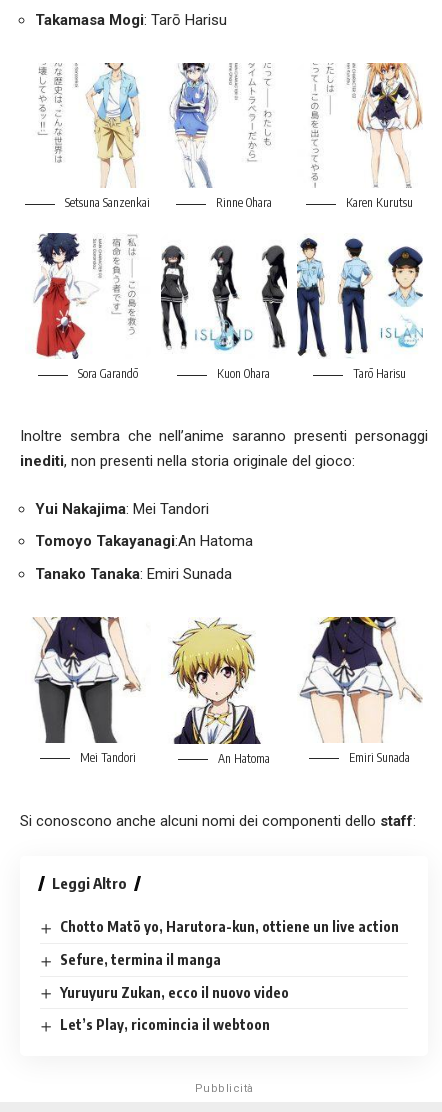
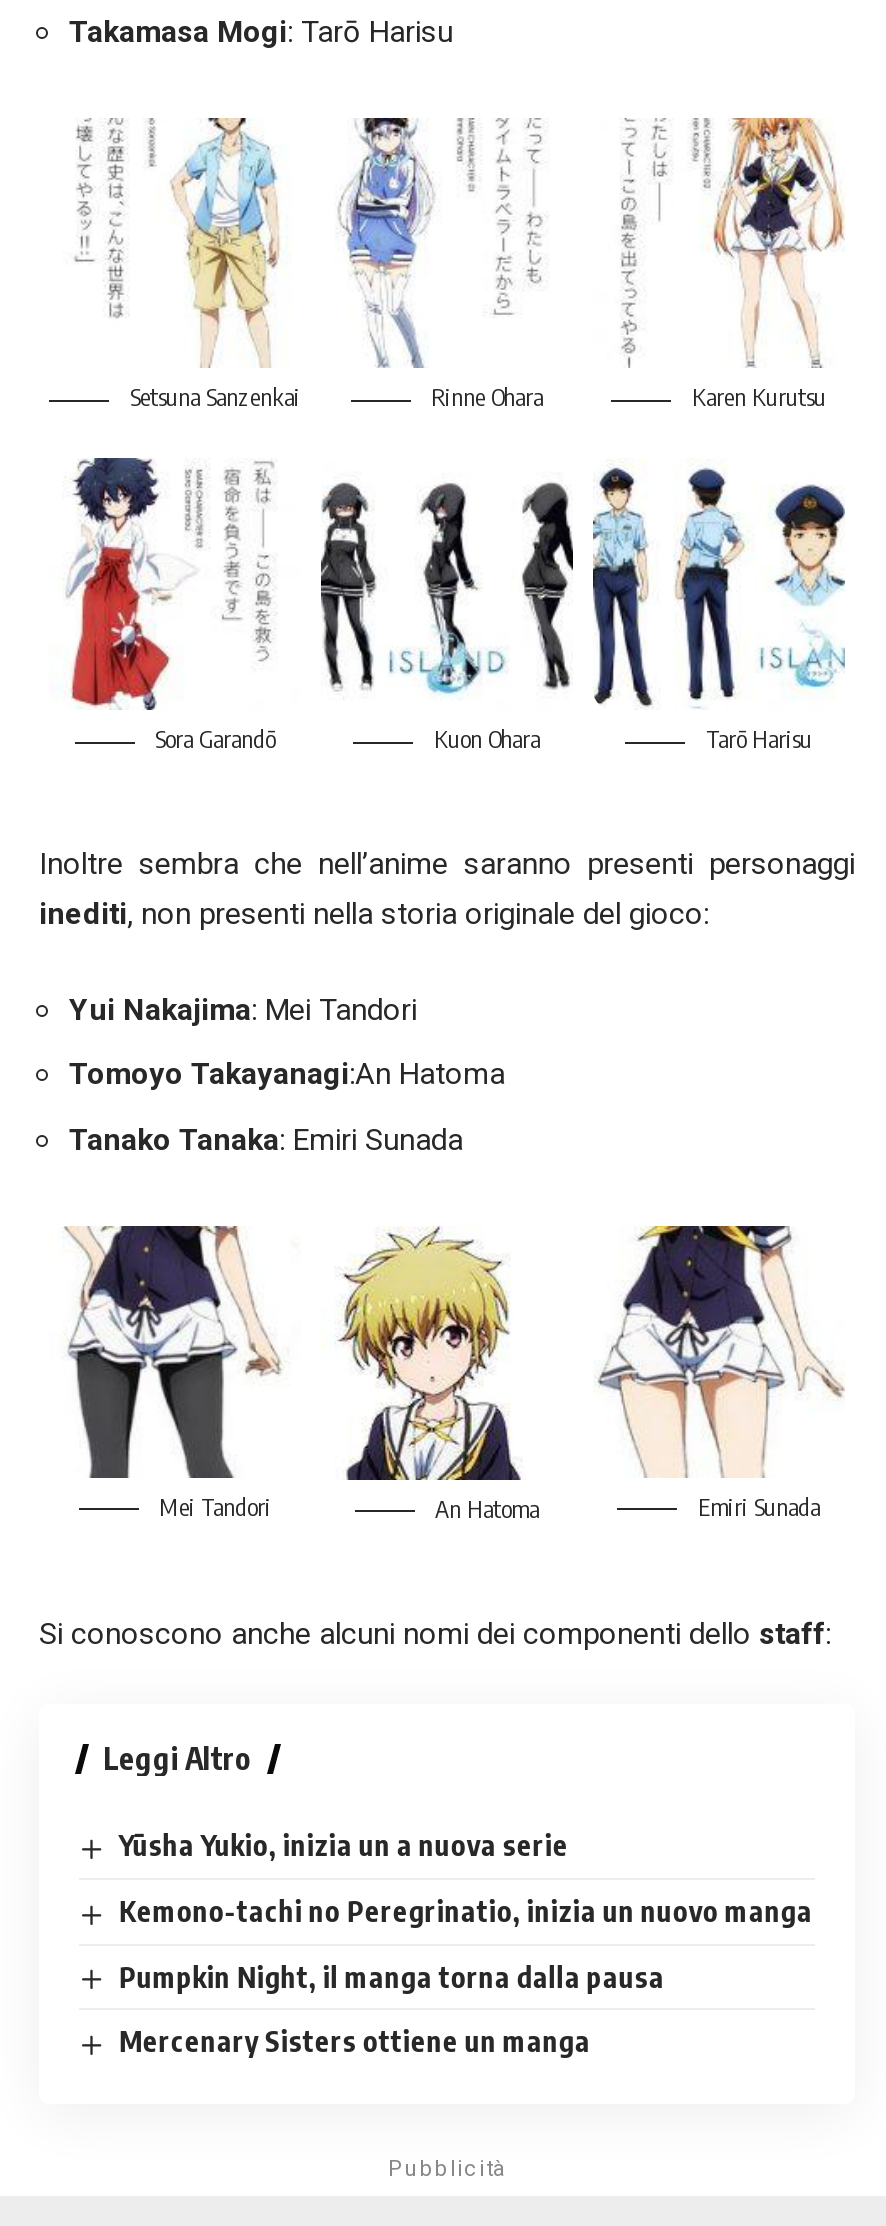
- Chotto Matō yo, Harutora-kun, ottiene un live action
+ Yūsha Yukio, inizia un a nuova serie

- Sefure, termina il manga
+ Kemono-tachi no Peregrinatio, inizia un nuovo manga

- Yuruyuru Zukan, ecco il nuovo video
+ Pumpkin Night, il manga torna dalla pausa

- Let’s Play, ricomincia il webtoon
+ Mercenary Sisters ottiene un manga
